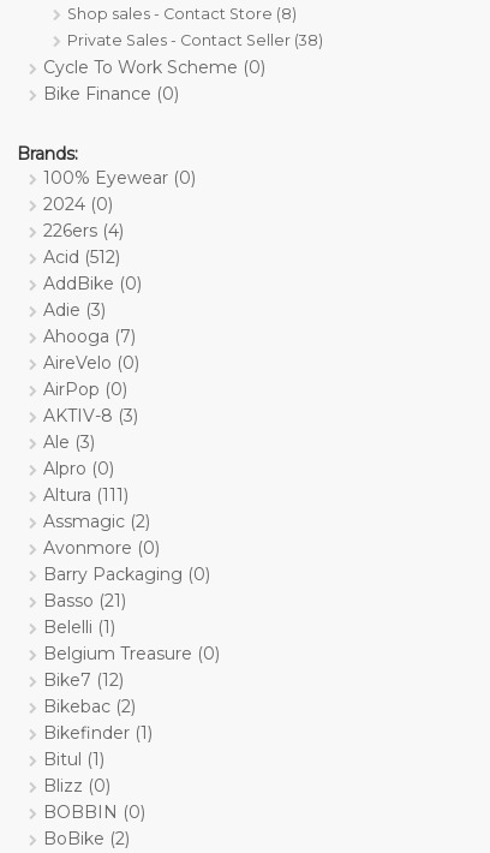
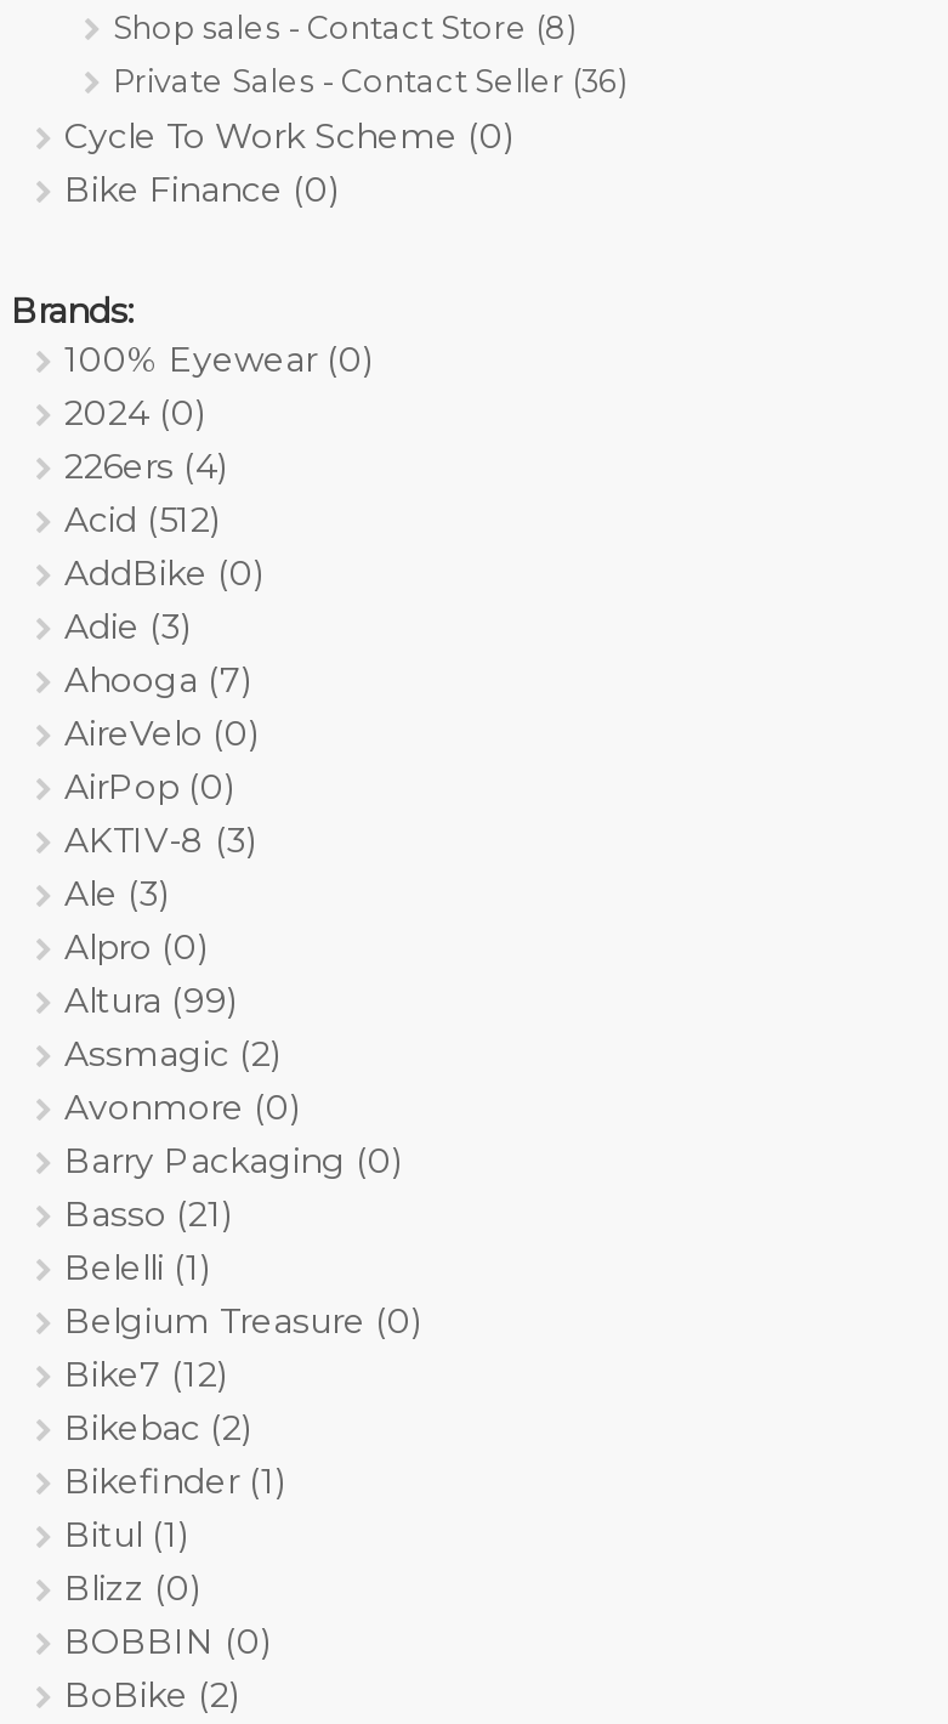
- Private Sales - Contact Seller (38)
+ Private Sales - Contact Seller (36)

- Altura (111)
+ Altura (99)
